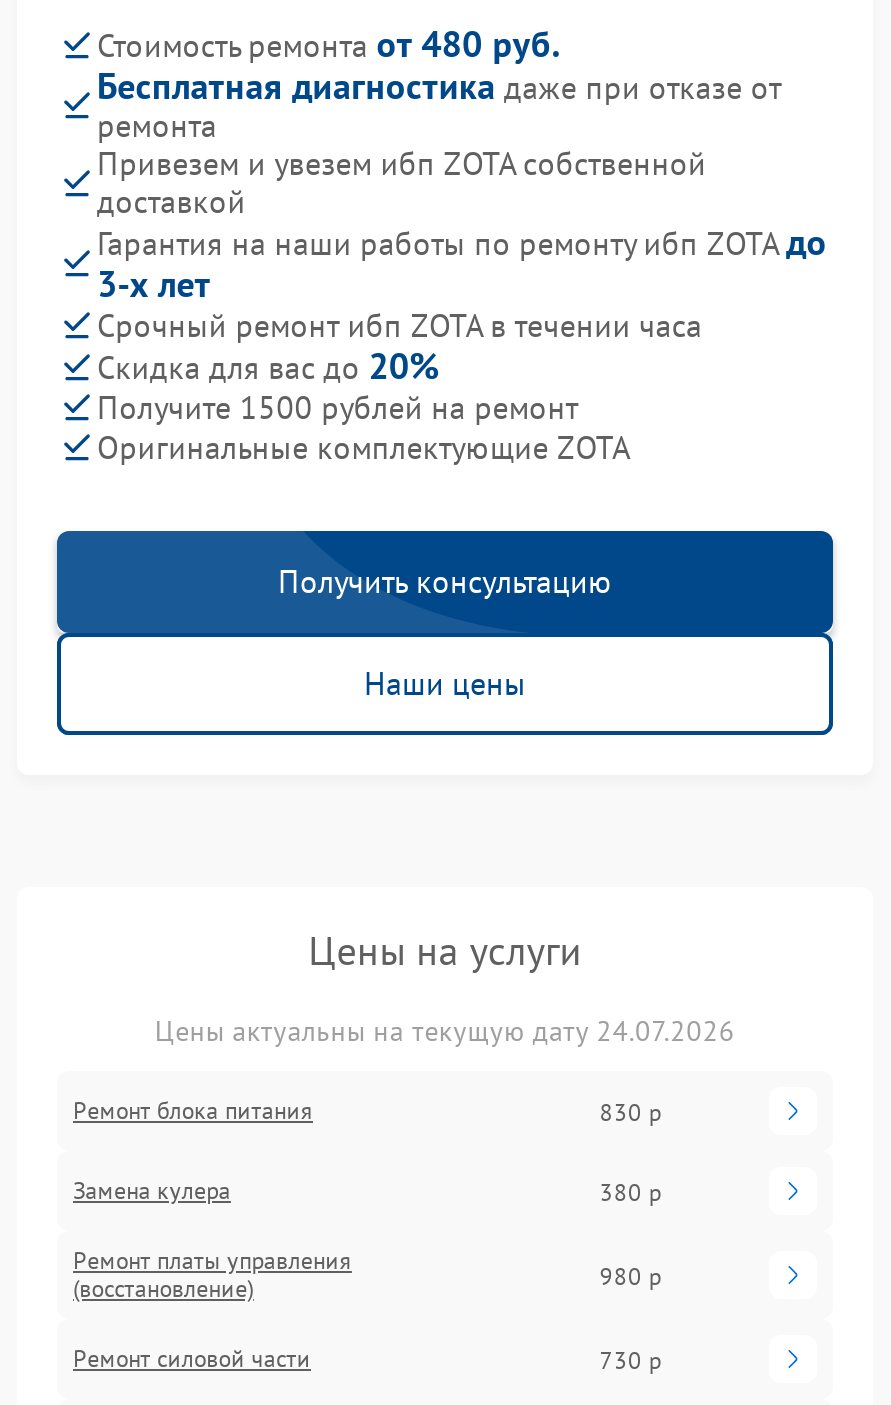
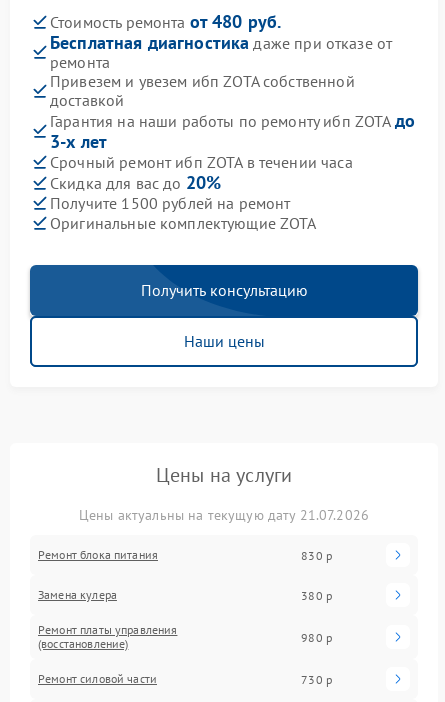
- Цены актуальны на текущую дату 24.07.2026
+ Цены актуальны на текущую дату 21.07.2026
